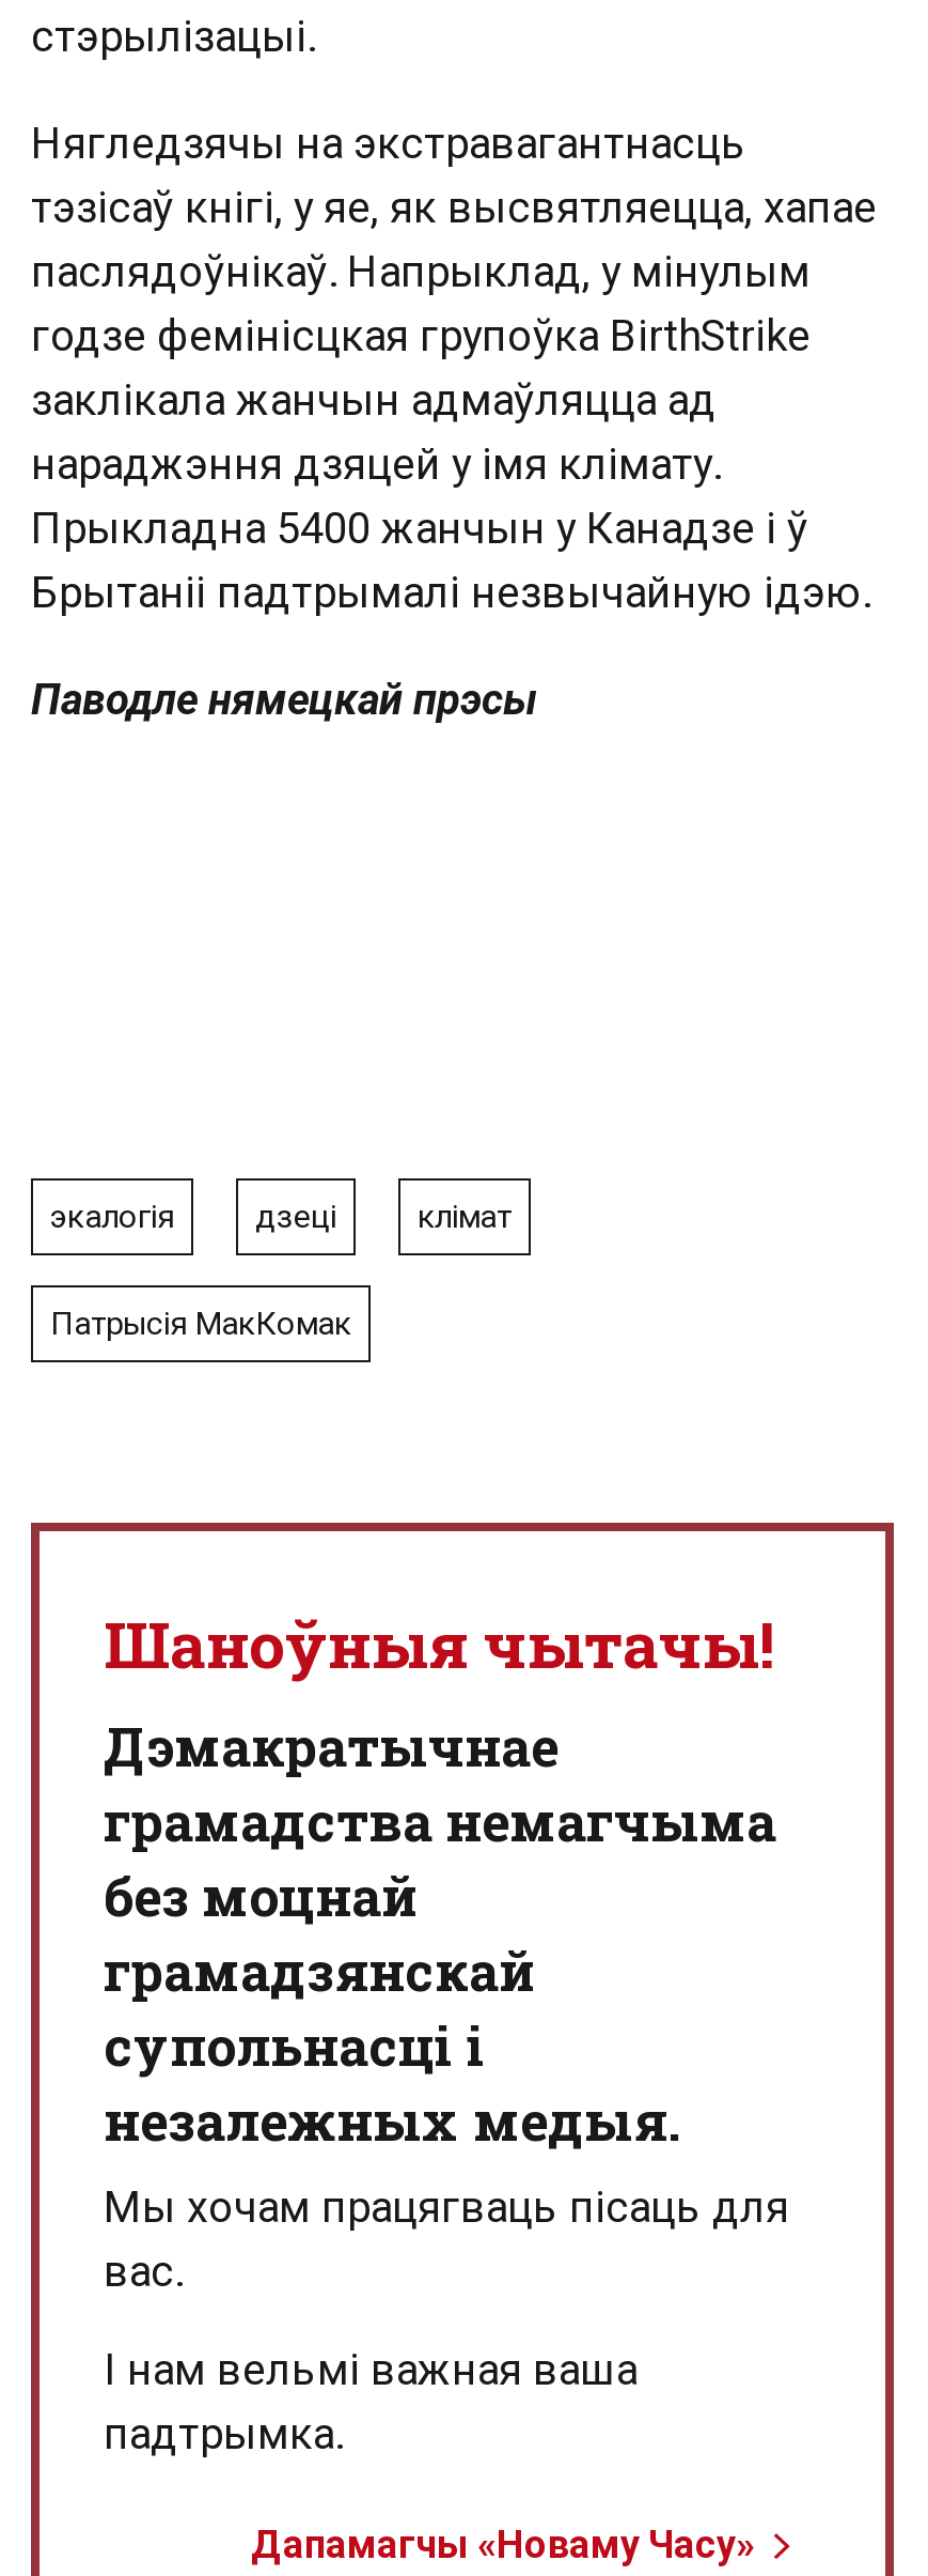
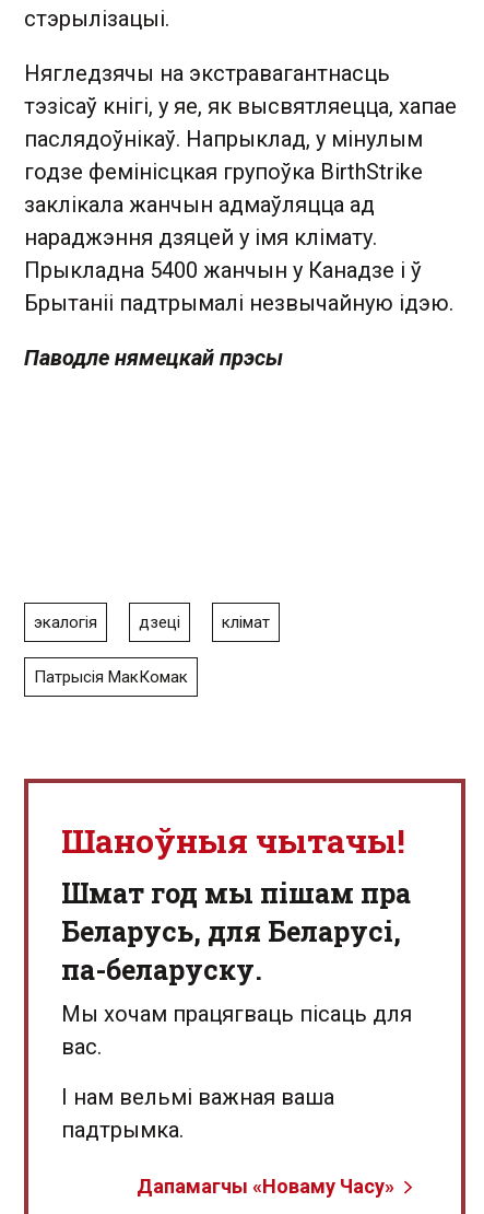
- Дэмакратычнае
- грамадства немагчыма
- без моцнай
- грамадзянскай
- супольнасці і
- незалежных медыя.
+ Шмат год мы пішам пра
+ Беларусь, для Беларусі,
+ па-беларуску.
